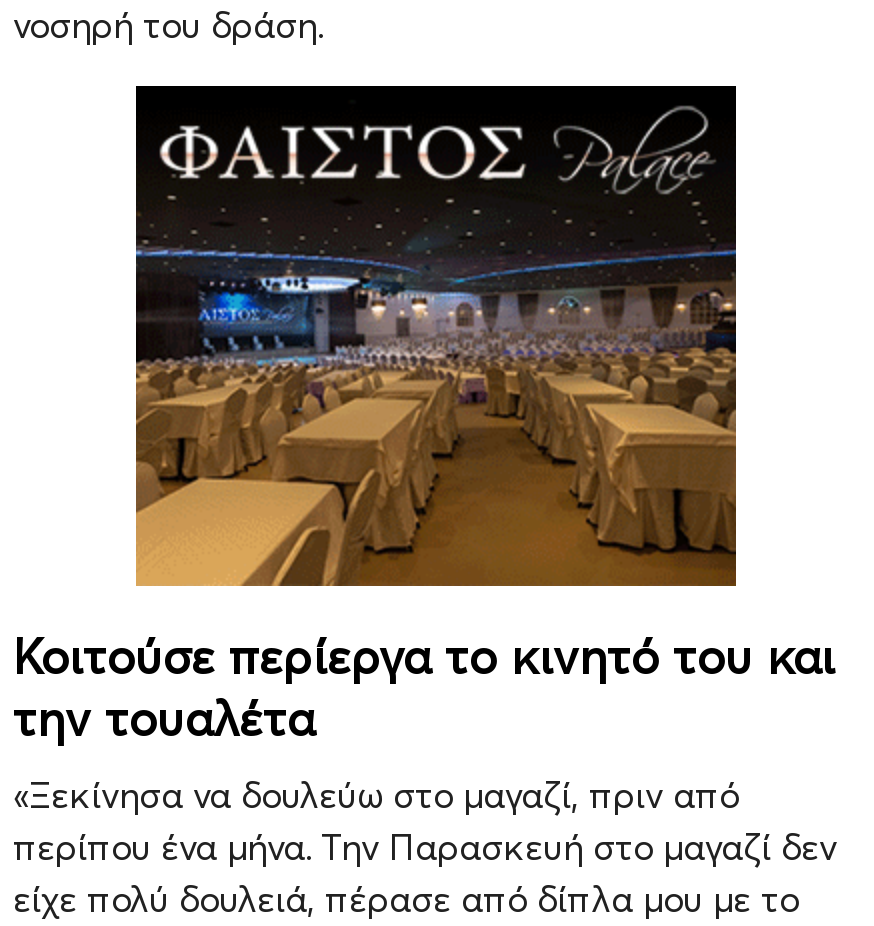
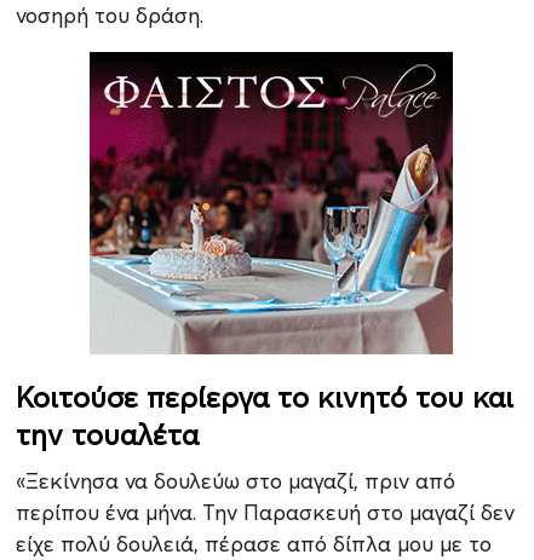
- [image]
+ [image]
